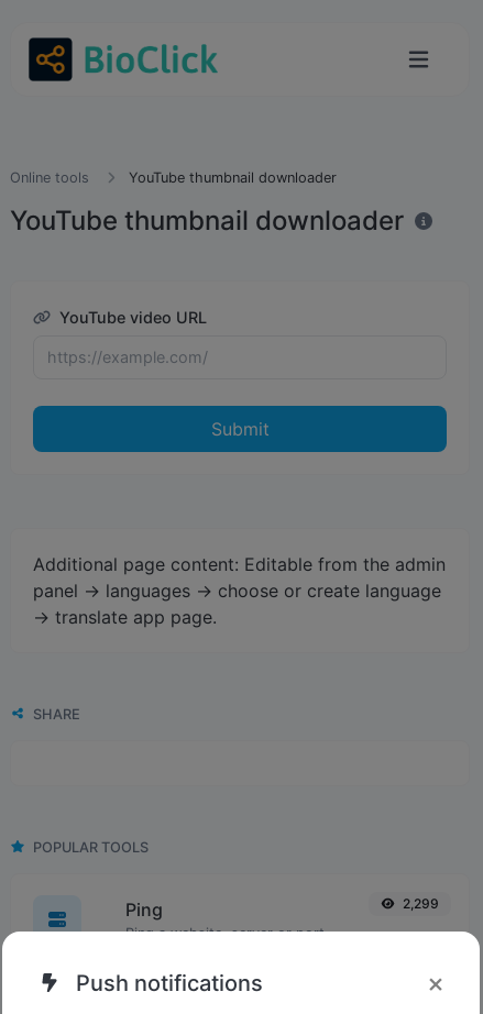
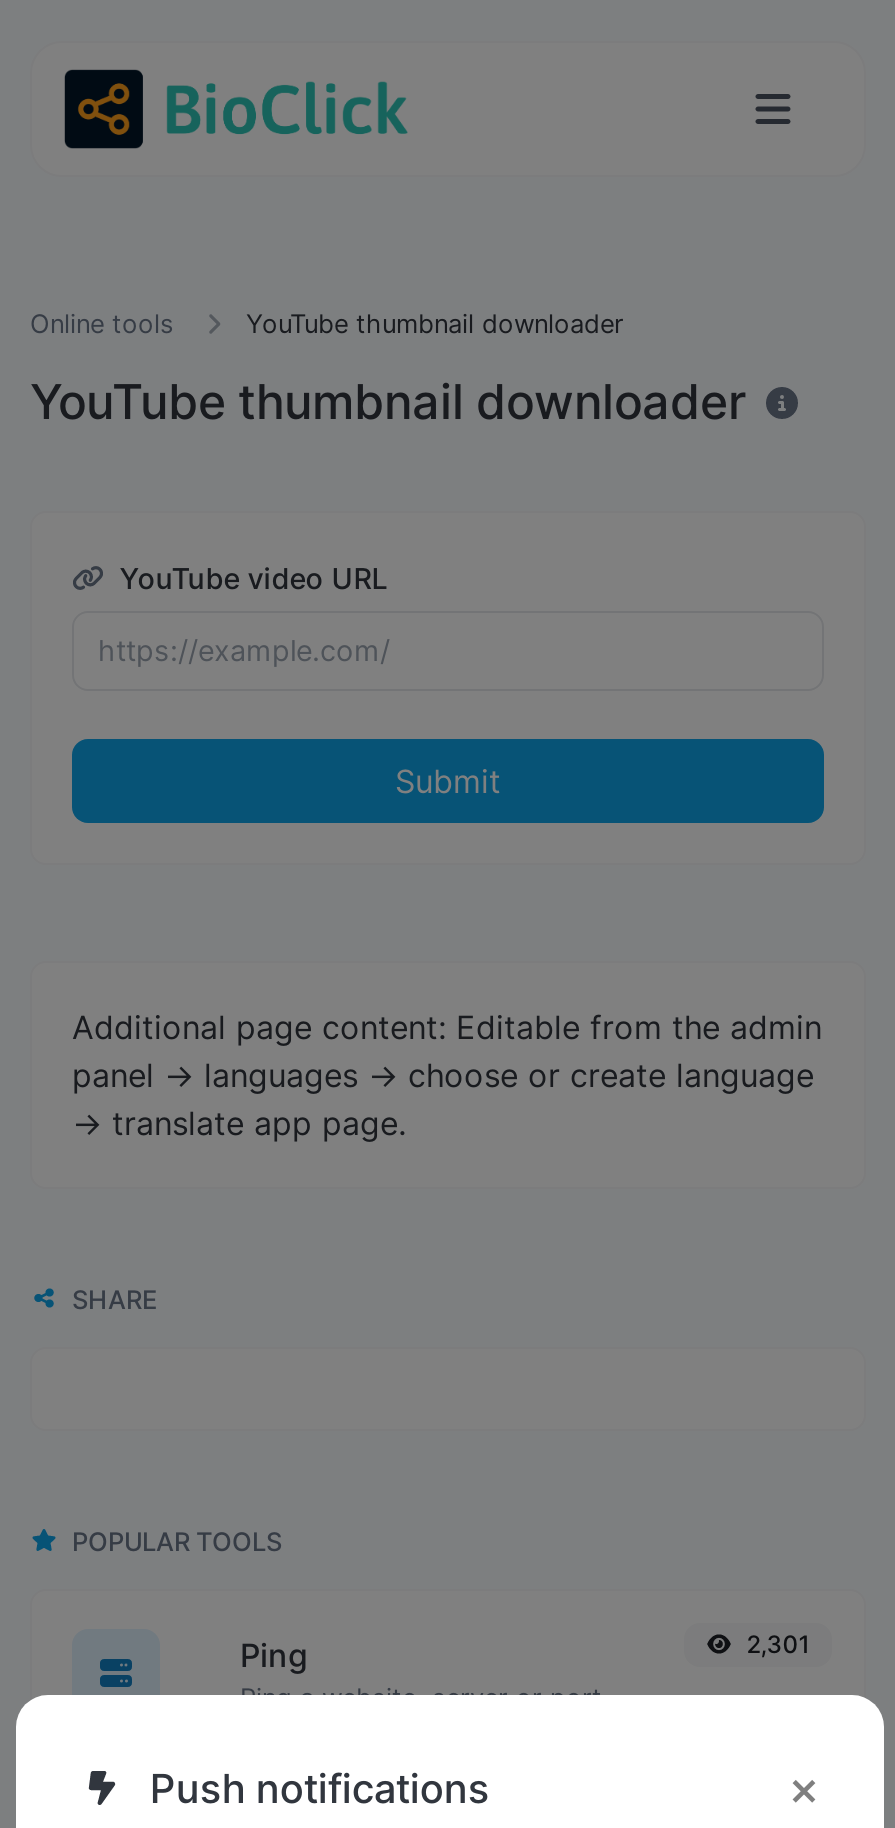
- 2,299
+ 2,301
